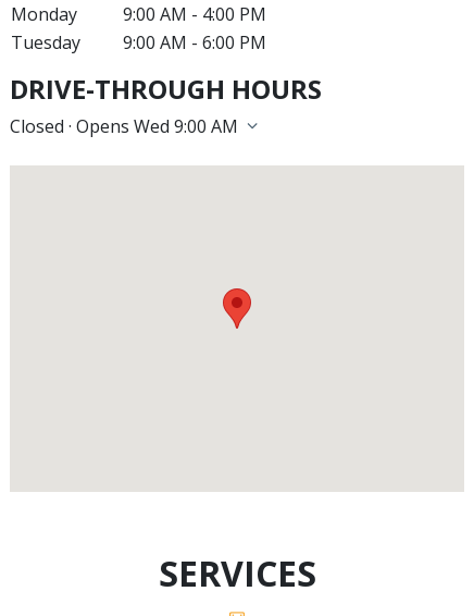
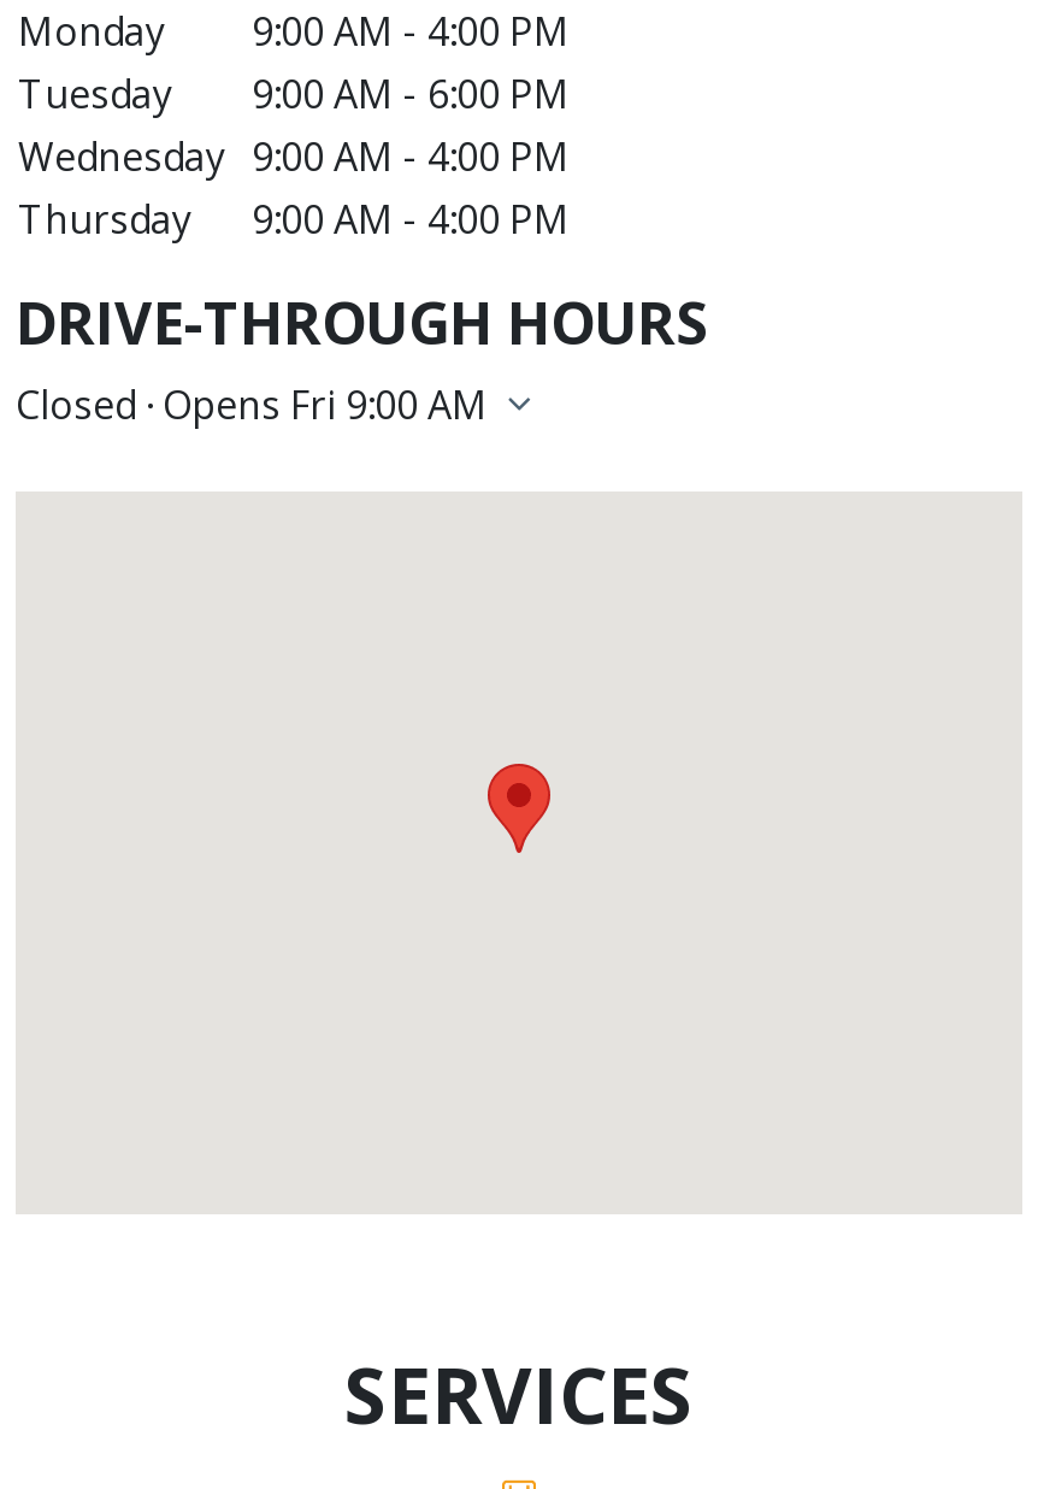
+ Wednesday 9:00 AM - 4:00 PM
+ Thursday
+ 9:00 AM - 4:00 PM

- Closed · Opens Wed 9:00 AM
+ Closed · Opens Fri 9:00 AM
